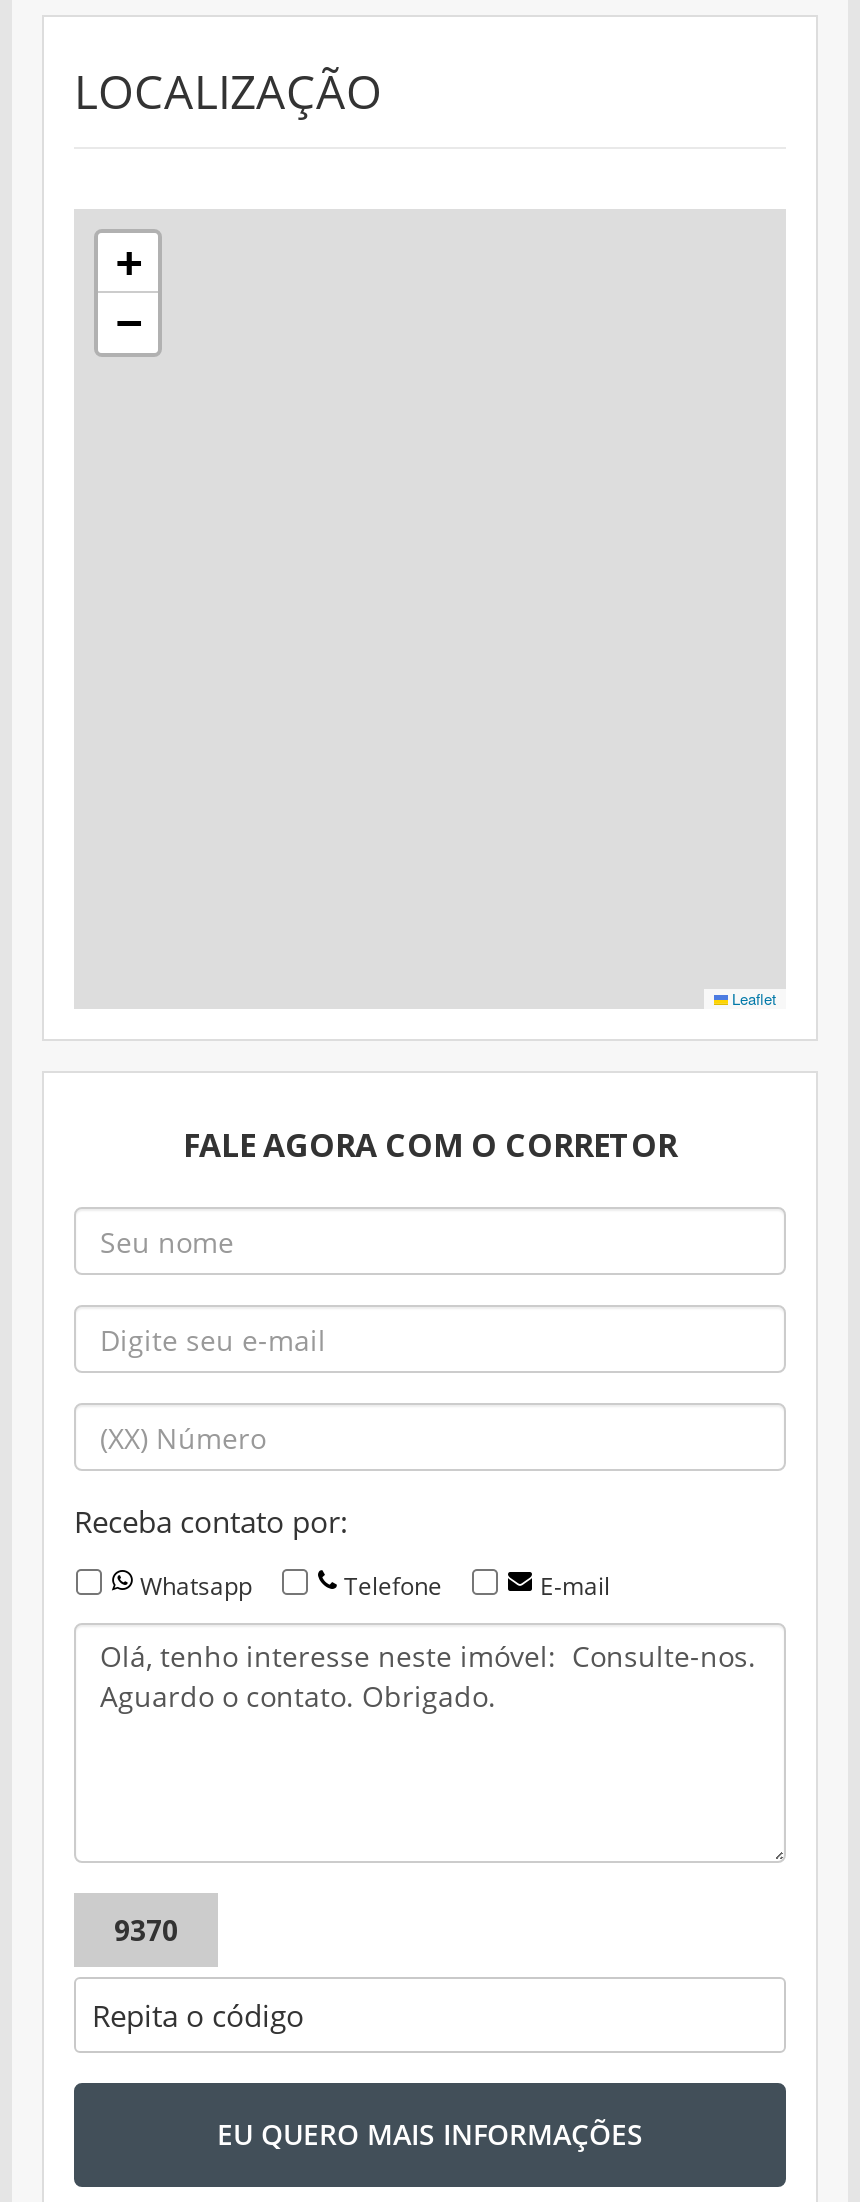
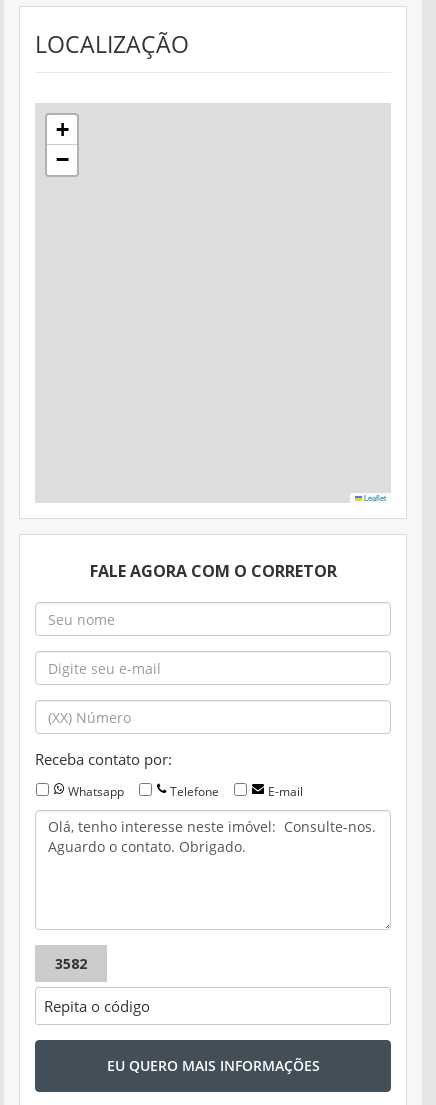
- 9370
+ 3582
